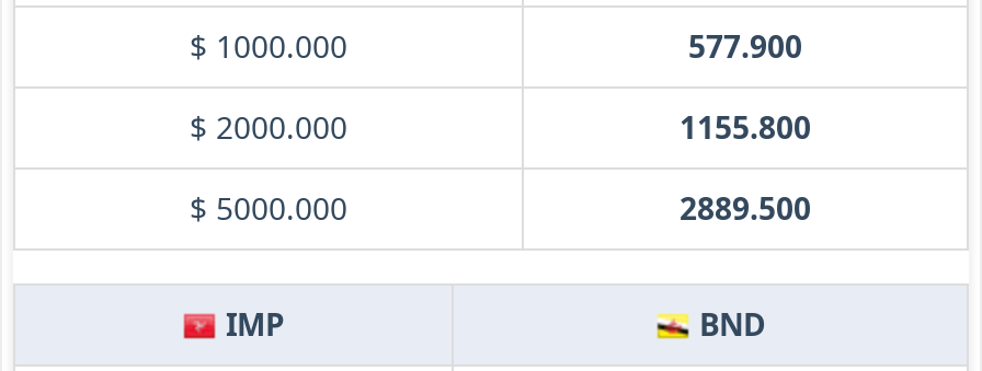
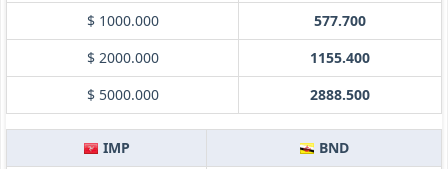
- 577.900
+ 577.700

- 1155.800
+ 1155.400

- 2889.500
+ 2888.500
